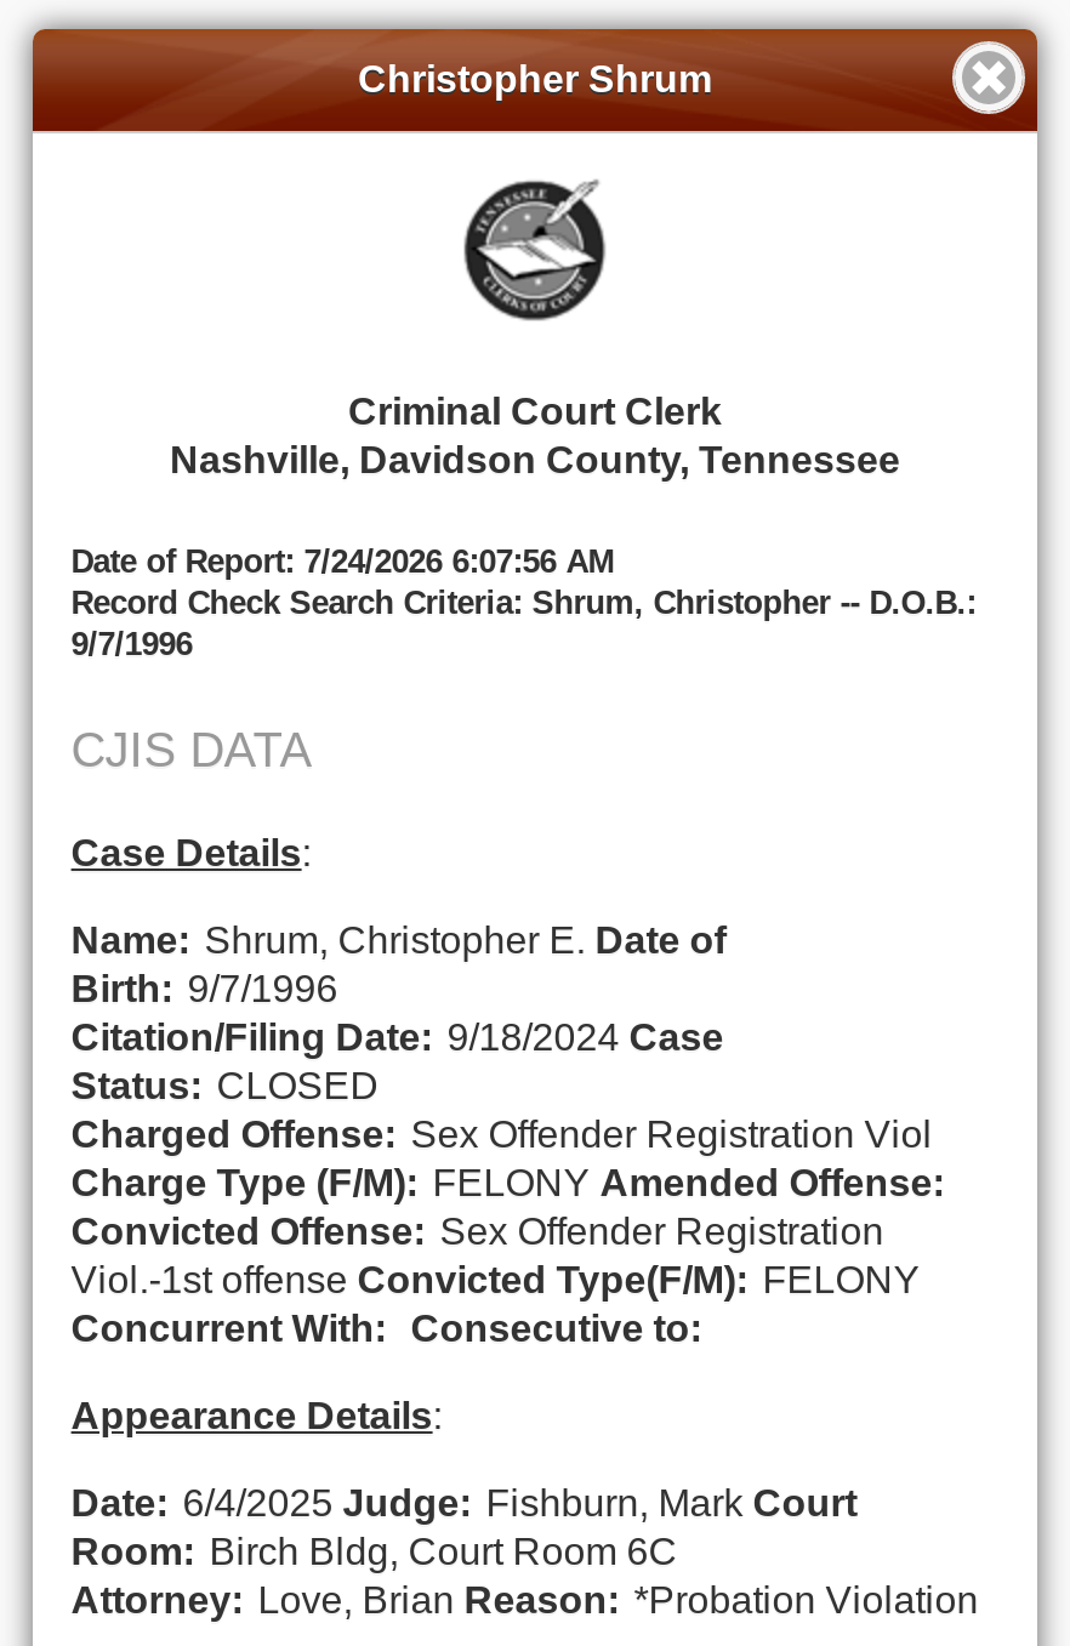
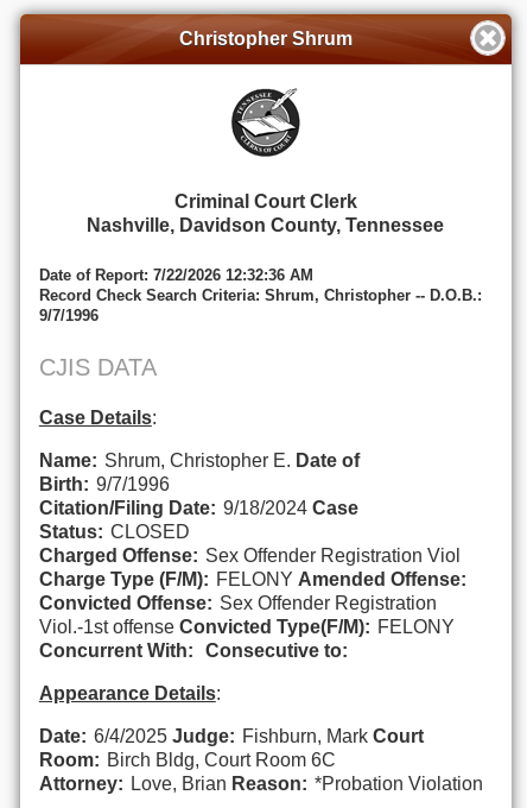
- Date of Report: 7/24/2026 6:07:56 AM
+ Date of Report: 7/22/2026 12:32:36 AM
